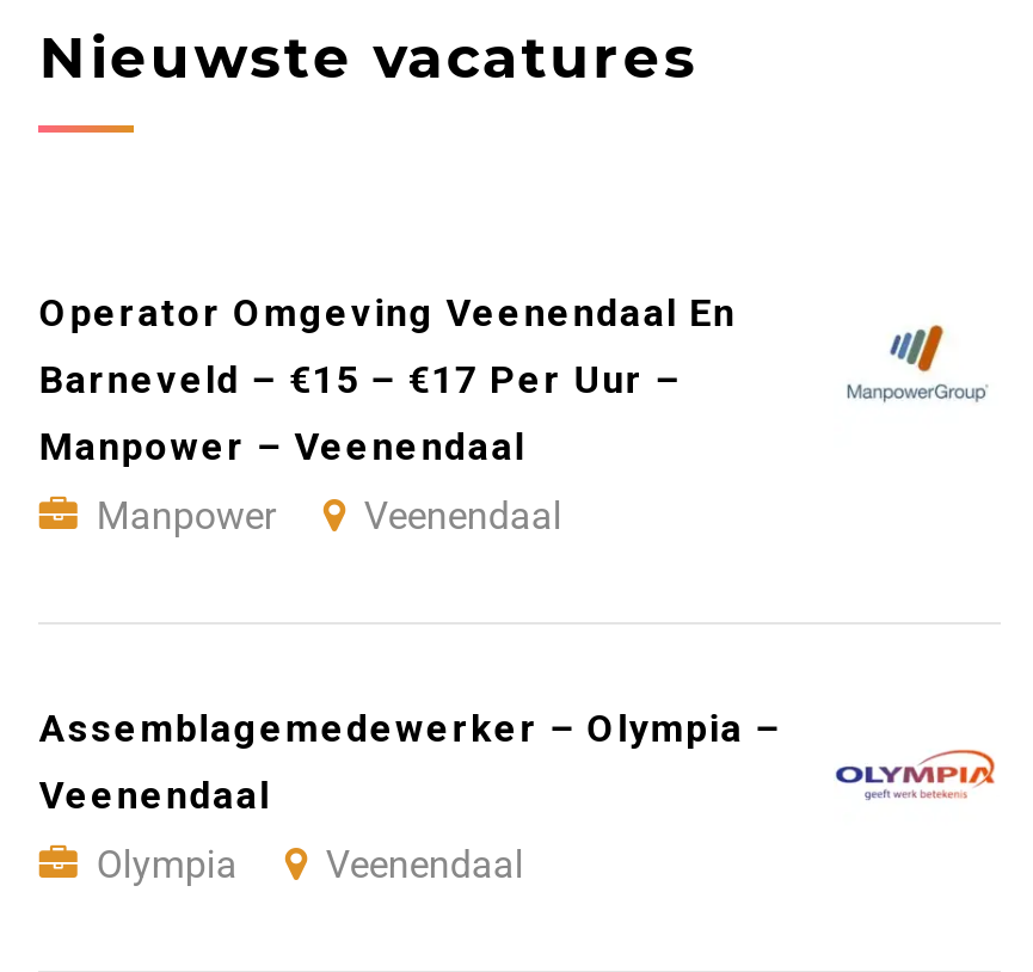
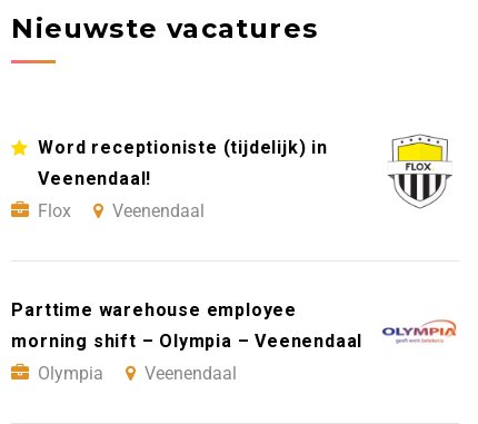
- Operator Omgeving Veenendaal En
- Barneveld – €15 – €17 Per Uur –
- Manpower – Veenendaal
- Manpower
+ Word receptioniste (tijdelijk) in
+ Veenendaal!
+ Flox

- [image]
+ [image]

- Assemblagemedewerker – Olympia –
+ Parttime warehouse employee

- Veenendaal
+ morning shift – Olympia – Veenendaal
